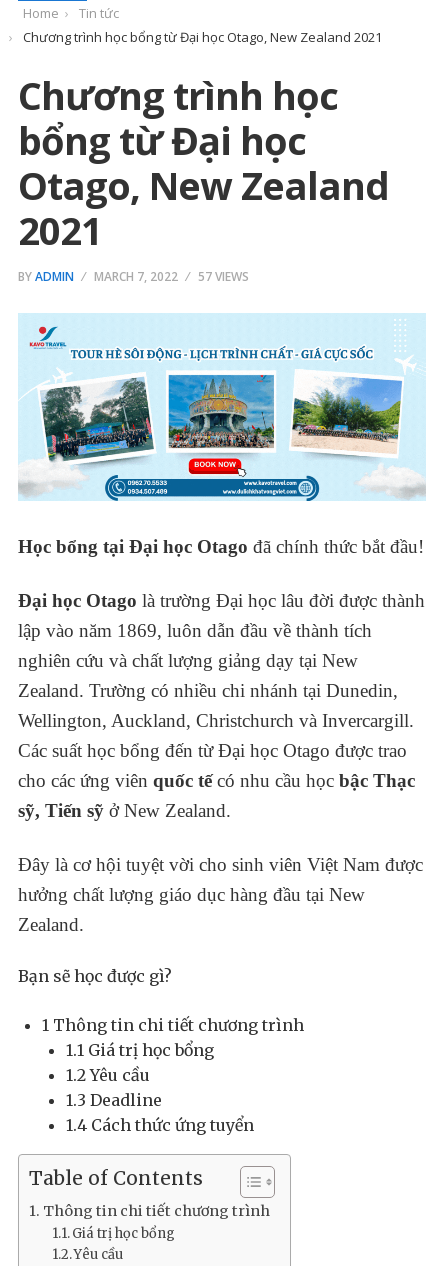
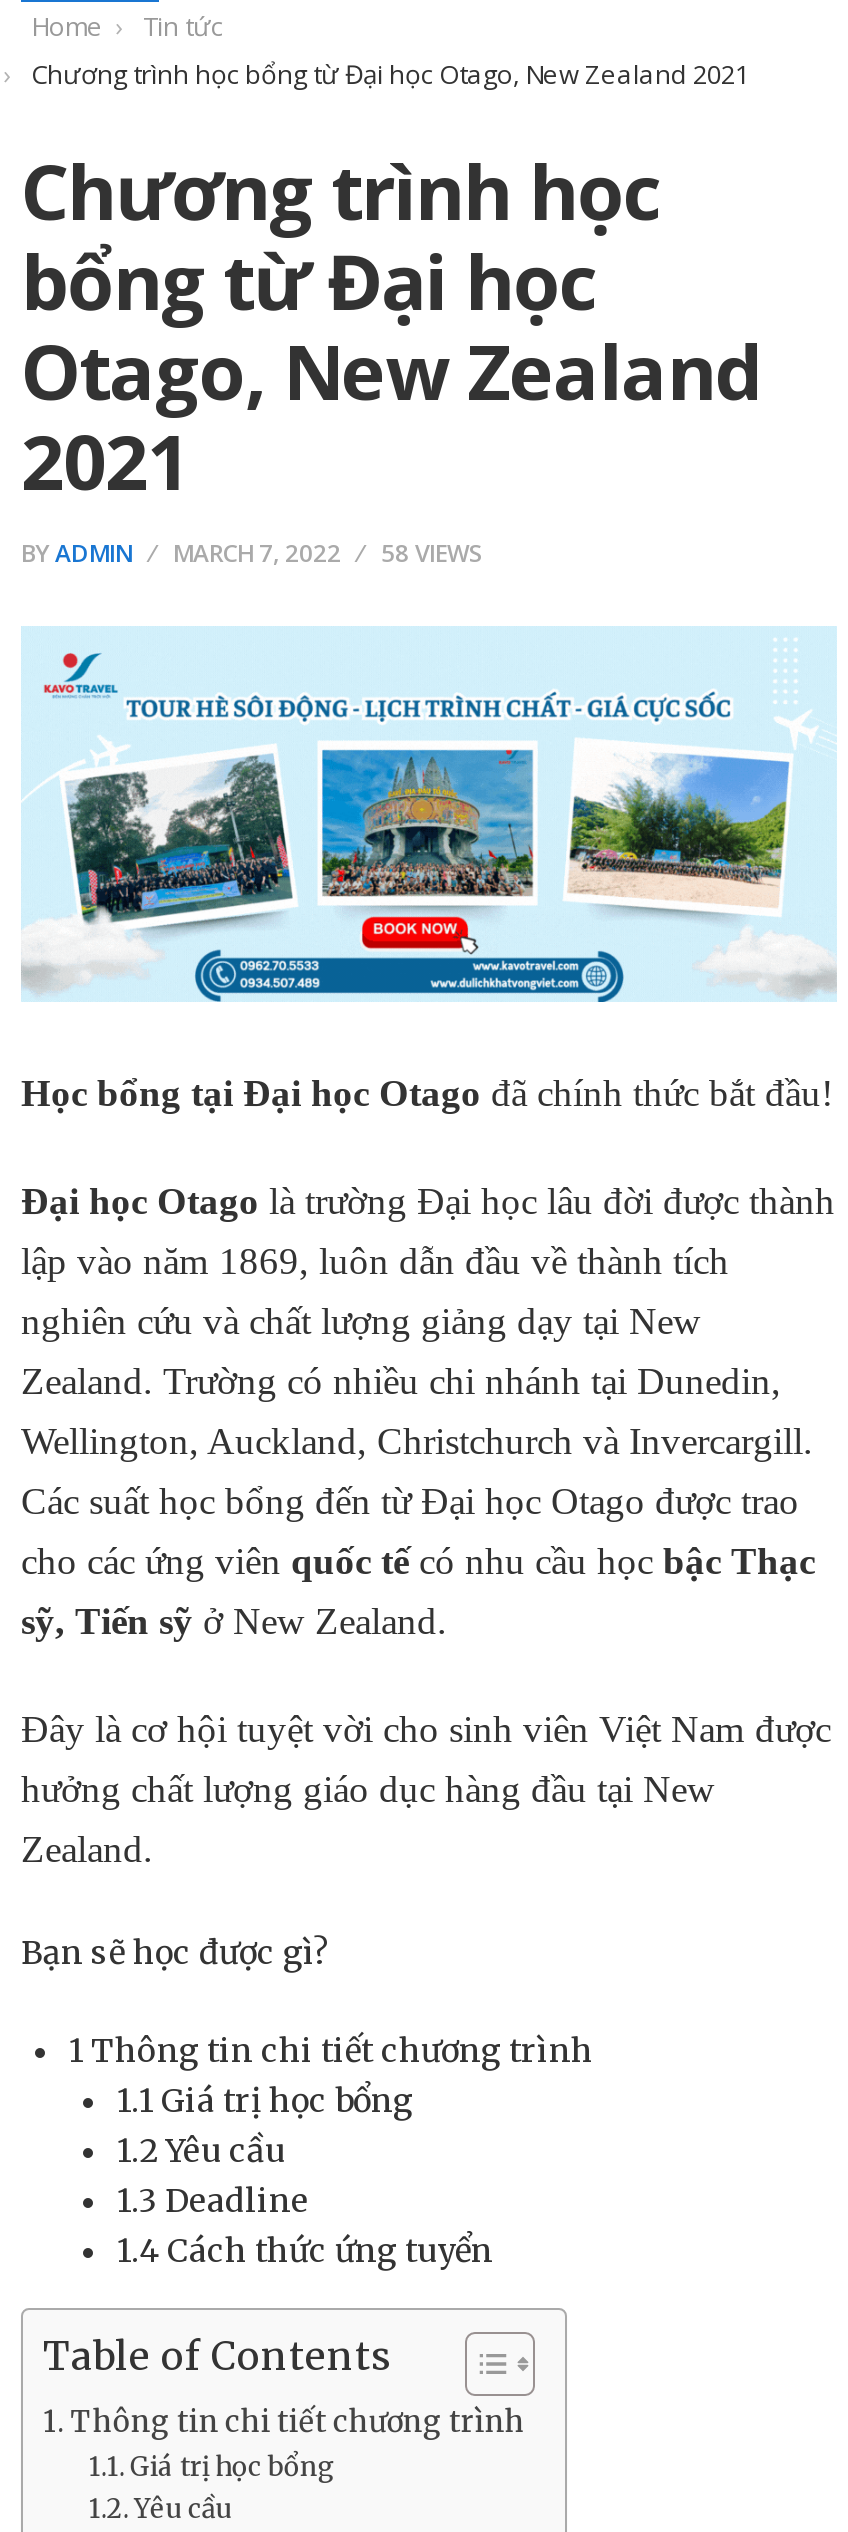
- BY ADMIN MARCH 7, 2022 57 VIEWS
+ BY ADMIN MARCH 7, 2022 58 VIEWS
